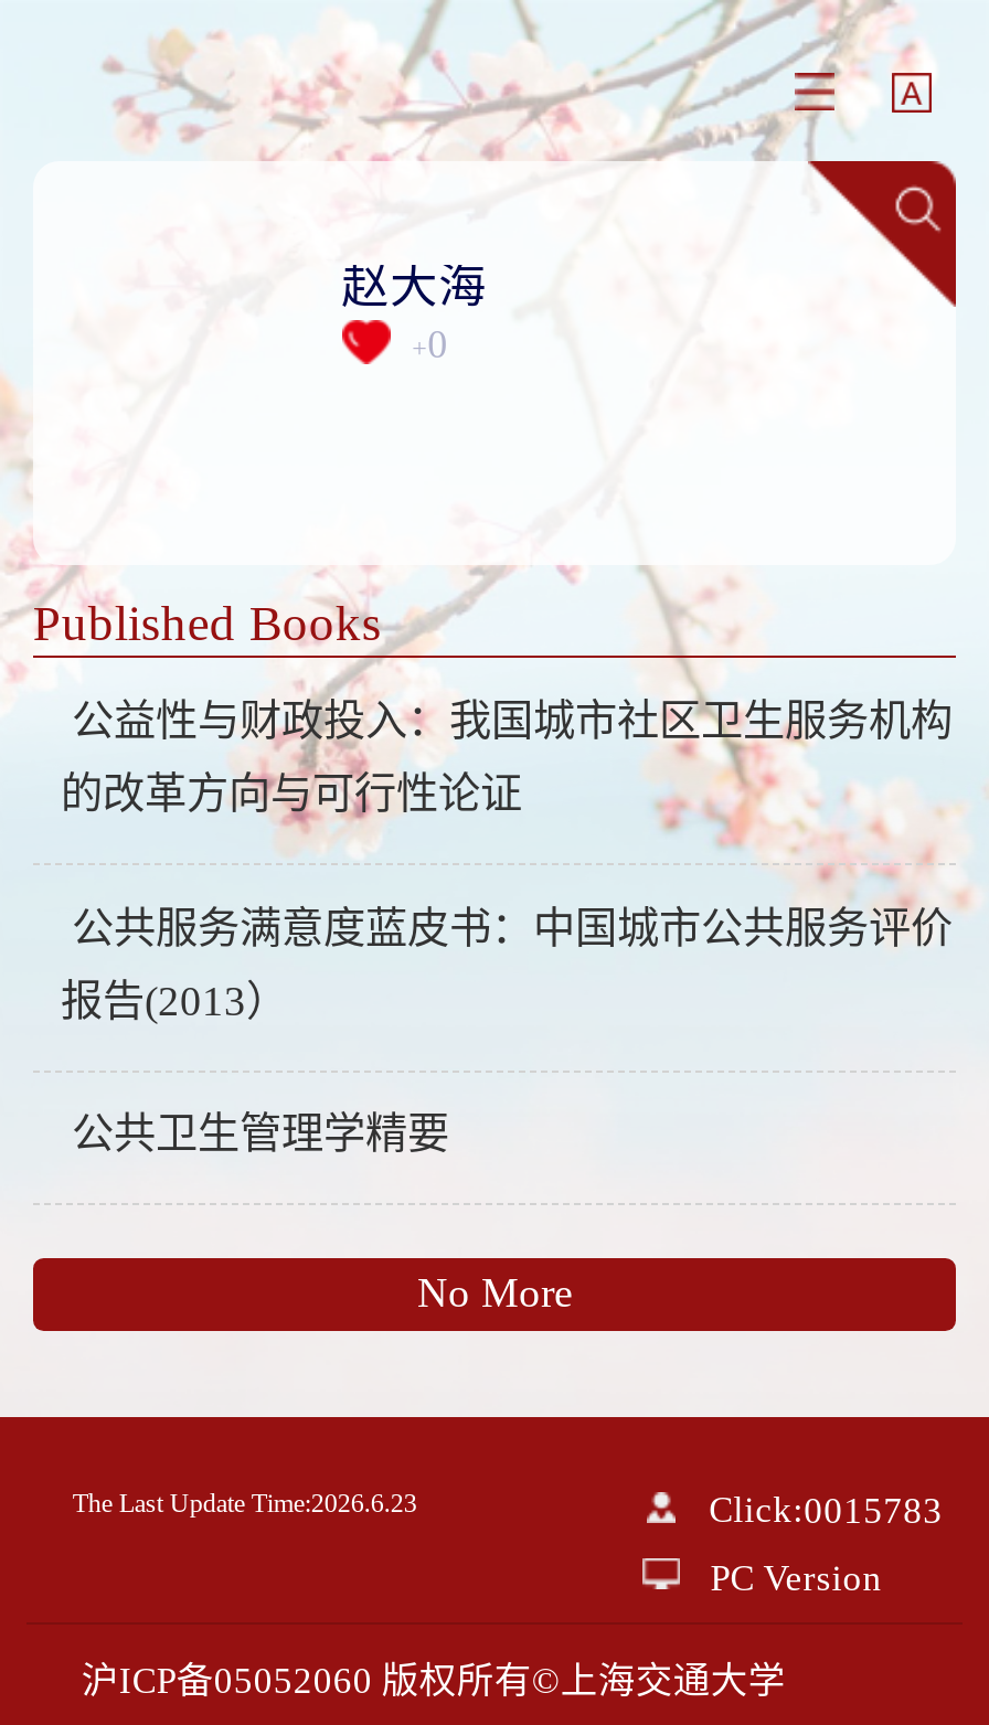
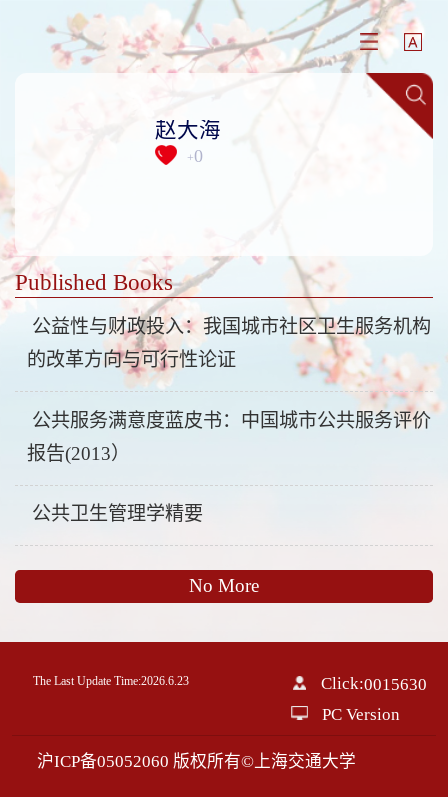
- Click:0015783
+ Click:0015630
